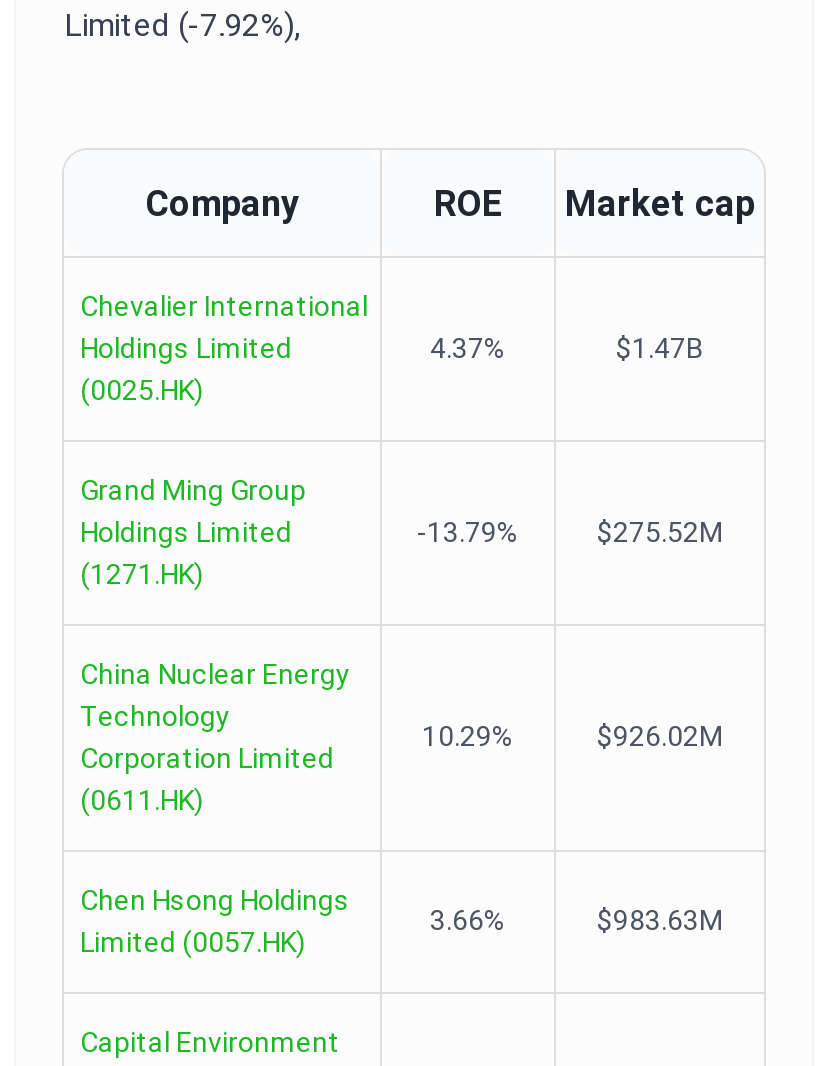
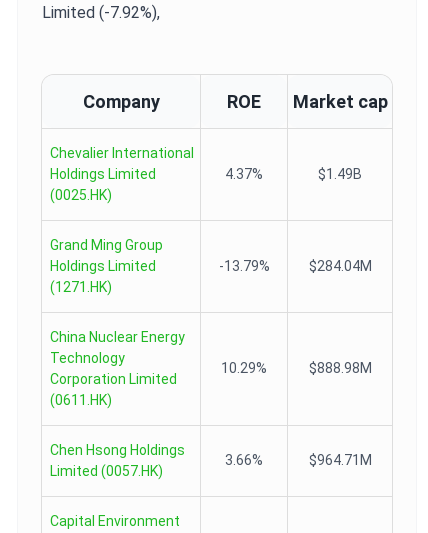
- $1.47B
+ $1.49B

- $275.52M
+ $284.04M

- $926.02M
+ $888.98M

- $983.63M
+ $964.71M
